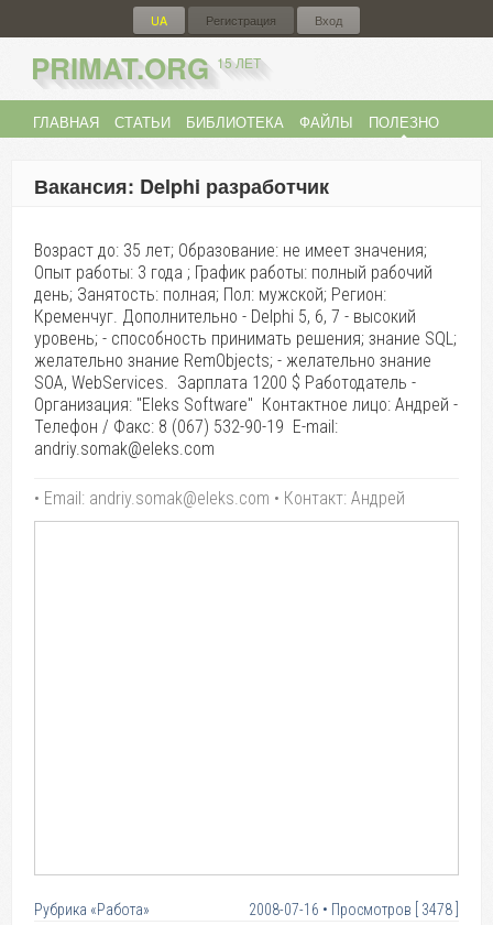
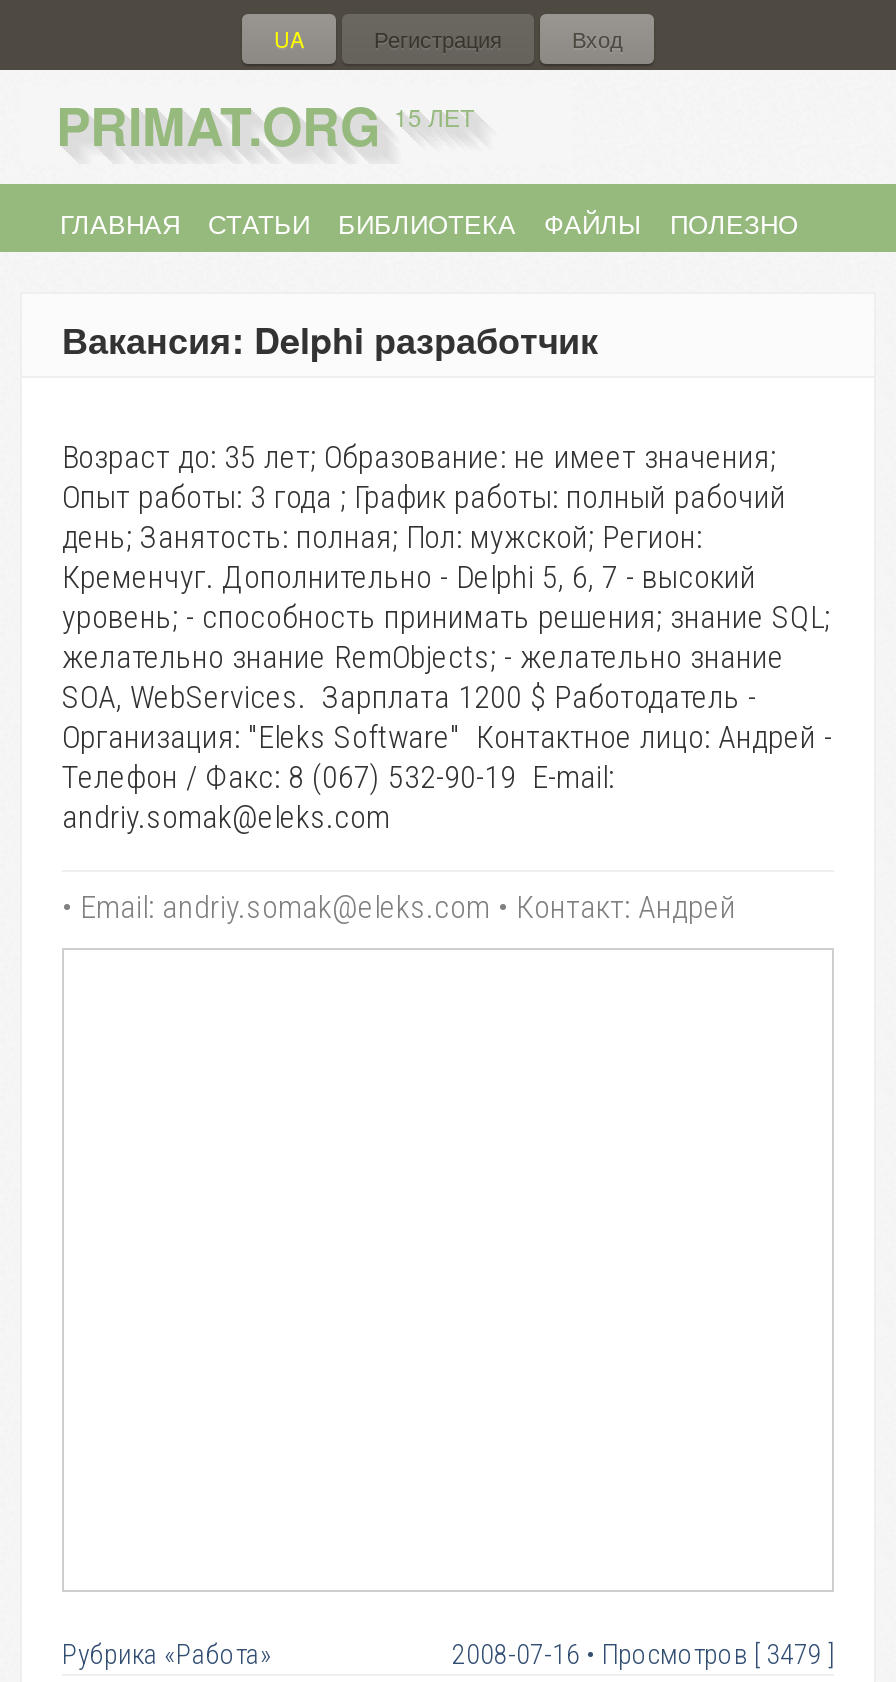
- 2008-07-16 • Просмотров [ 3478 ]
+ 2008-07-16 • Просмотров [ 3479 ]
